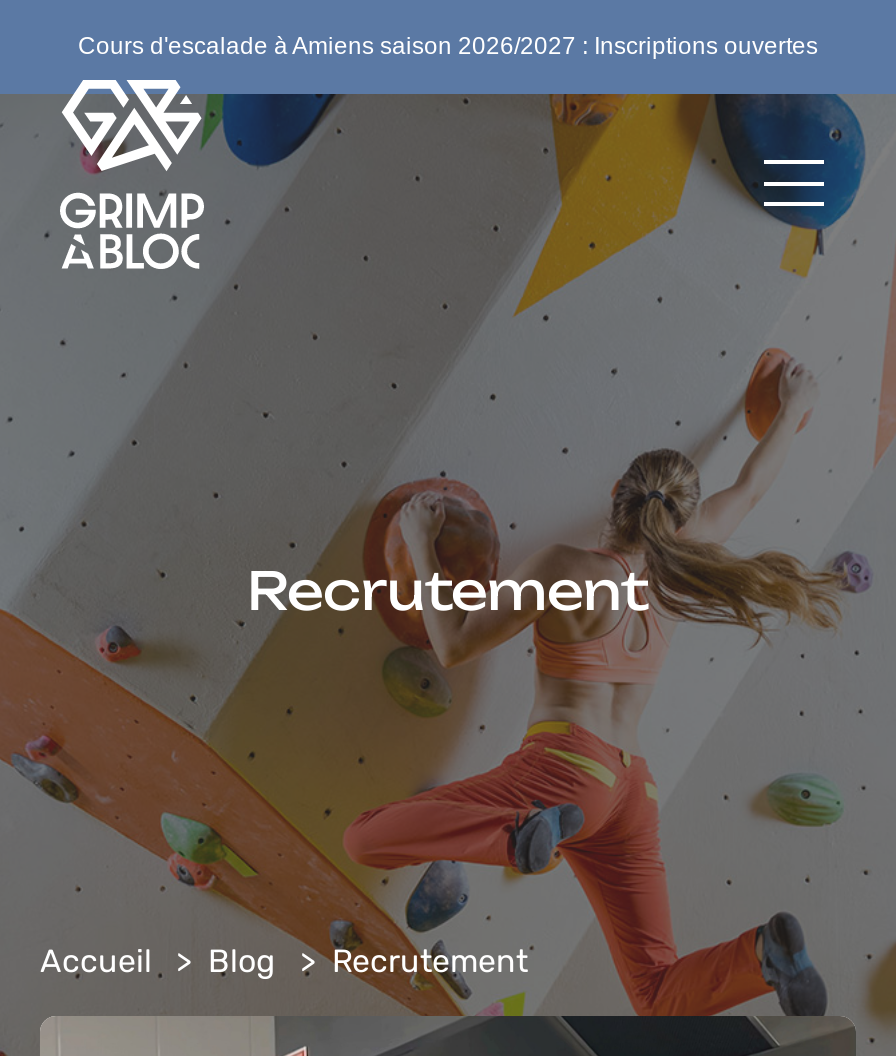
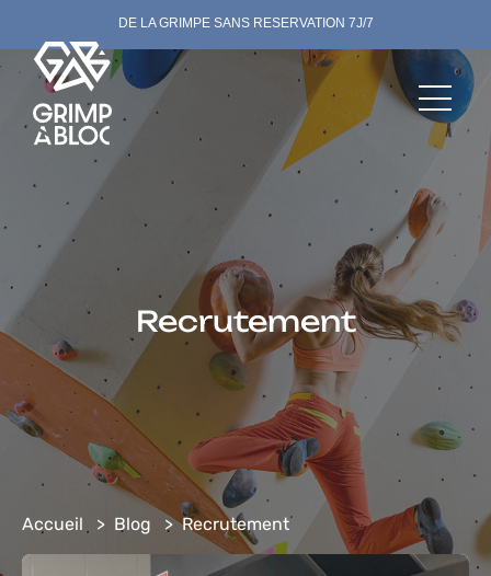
- Cours d'escalade à Amiens saison 2026/2027 : Inscriptions ouvertes
+ DE LA GRIMPE SANS RESERVATION 7J/7
